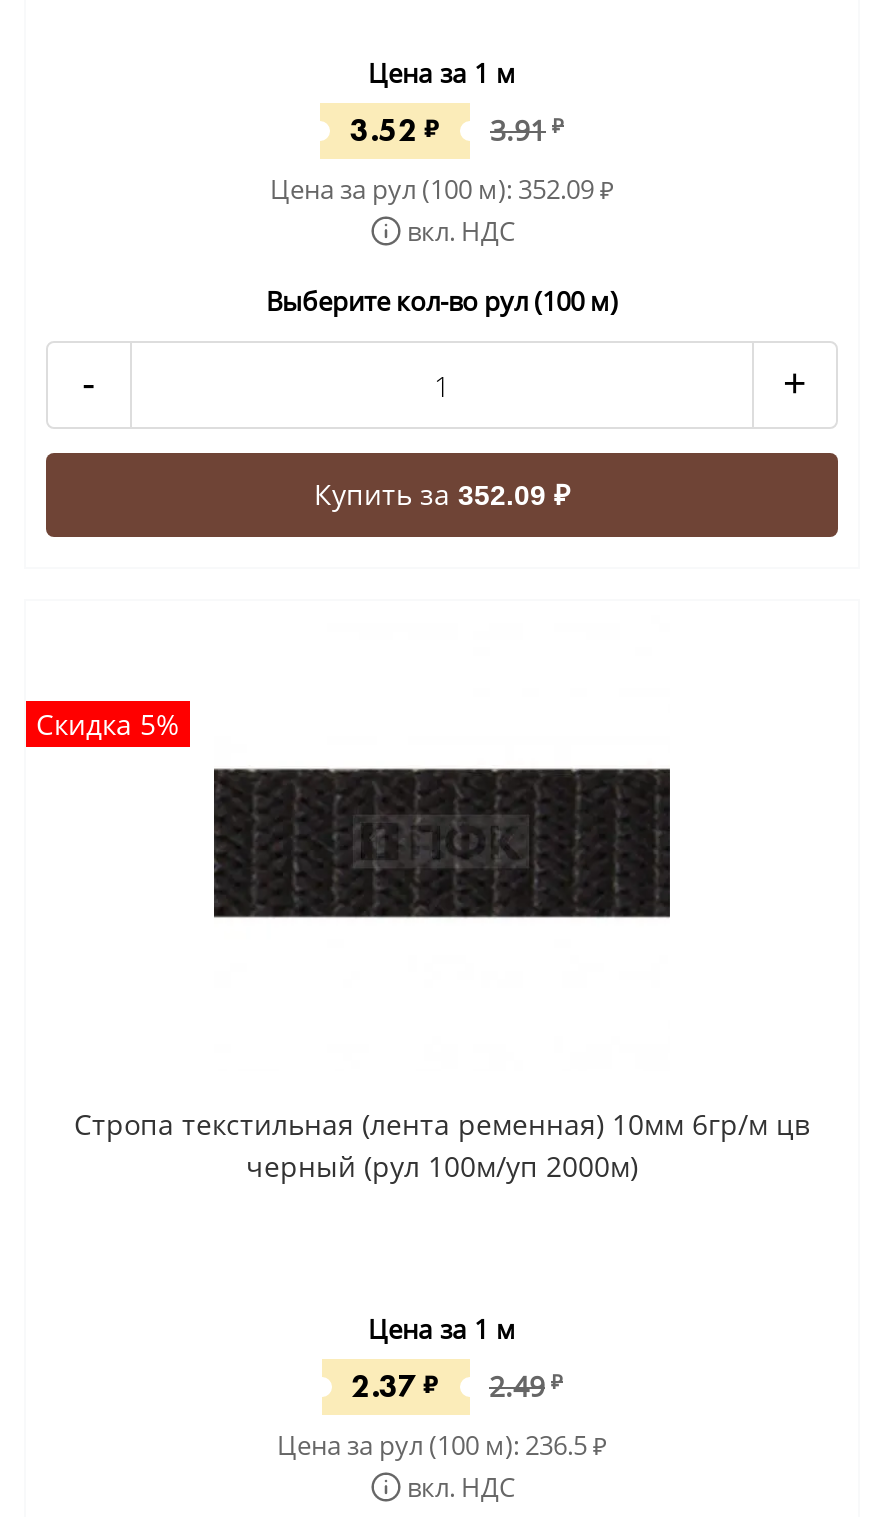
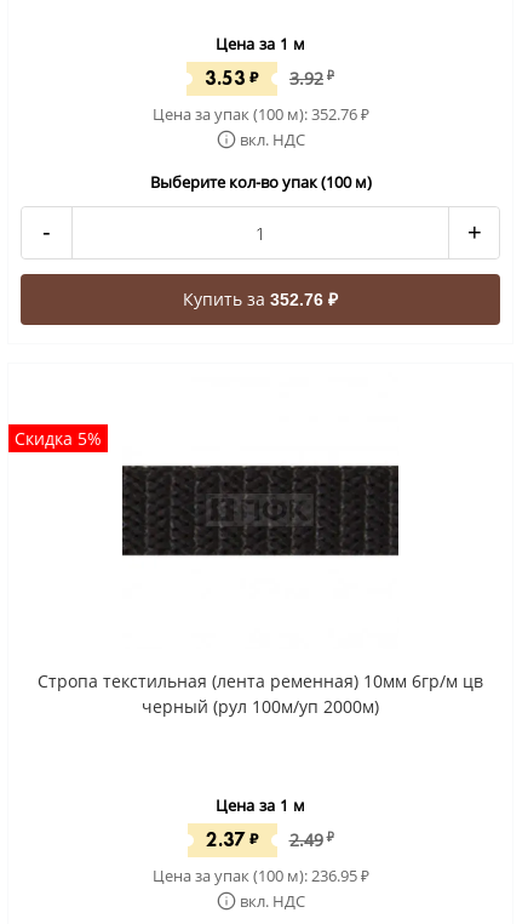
- 3.52 ₽
+ 3.53 ₽

- 3.91 ₽
+ 3.92 ₽

- Цена за рул (100 м): 352.09₽
+ Цена за упак (100 м): 352.76₽

- Выберите кол-во рул (100 м)
+ Выберите кол-во упак (100 м)

- Купить за 352.09 ₽
+ Купить за 352.76 ₽

- Цена за рул (100 м): 236.5₽
+ Цена за упак (100 м): 236.95₽
